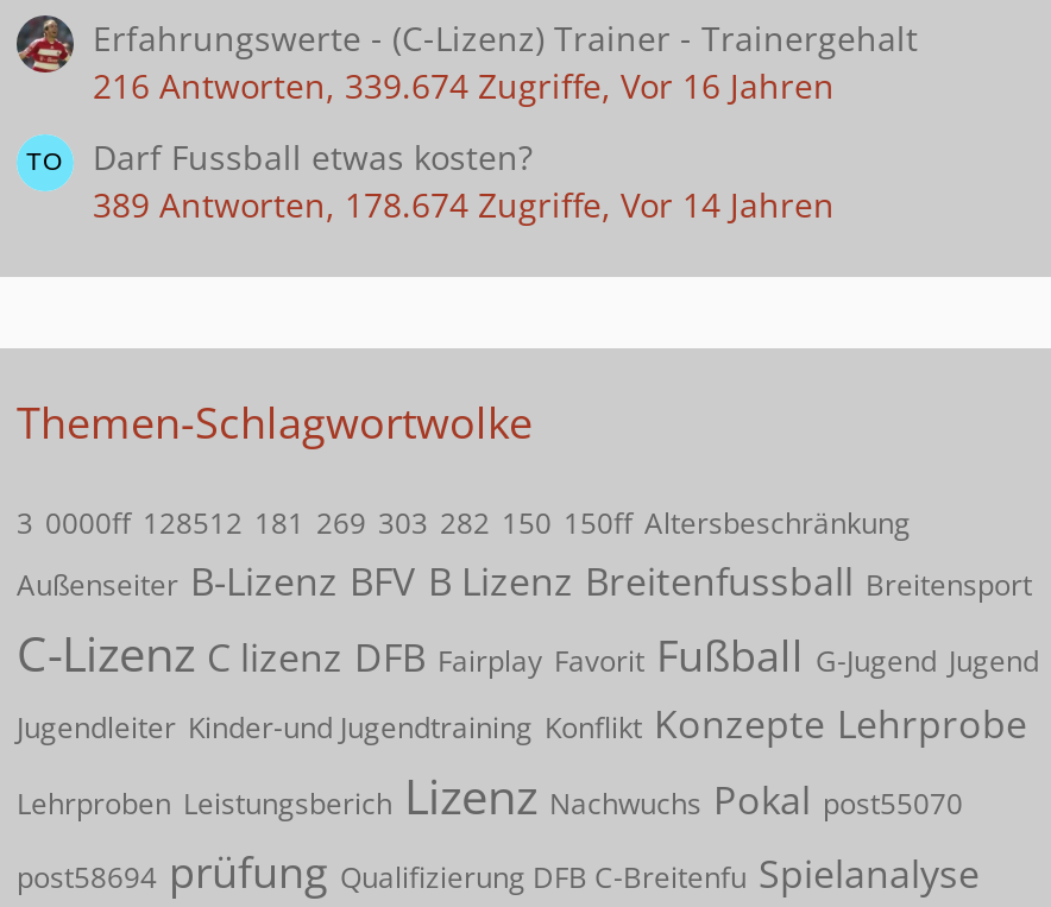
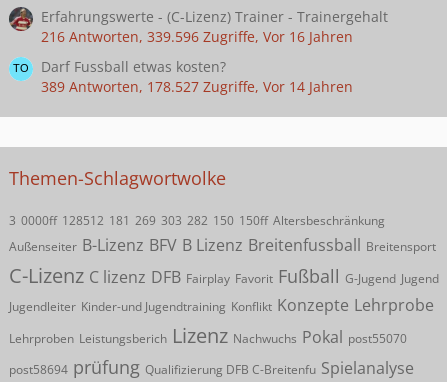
- 216 Antworten, 339.674 Zugriffe, Vor 16 Jahren
+ 216 Antworten, 339.596 Zugriffe, Vor 16 Jahren

- 389 Antworten, 178.674 Zugriffe, Vor 14 Jahren
+ 389 Antworten, 178.527 Zugriffe, Vor 14 Jahren
